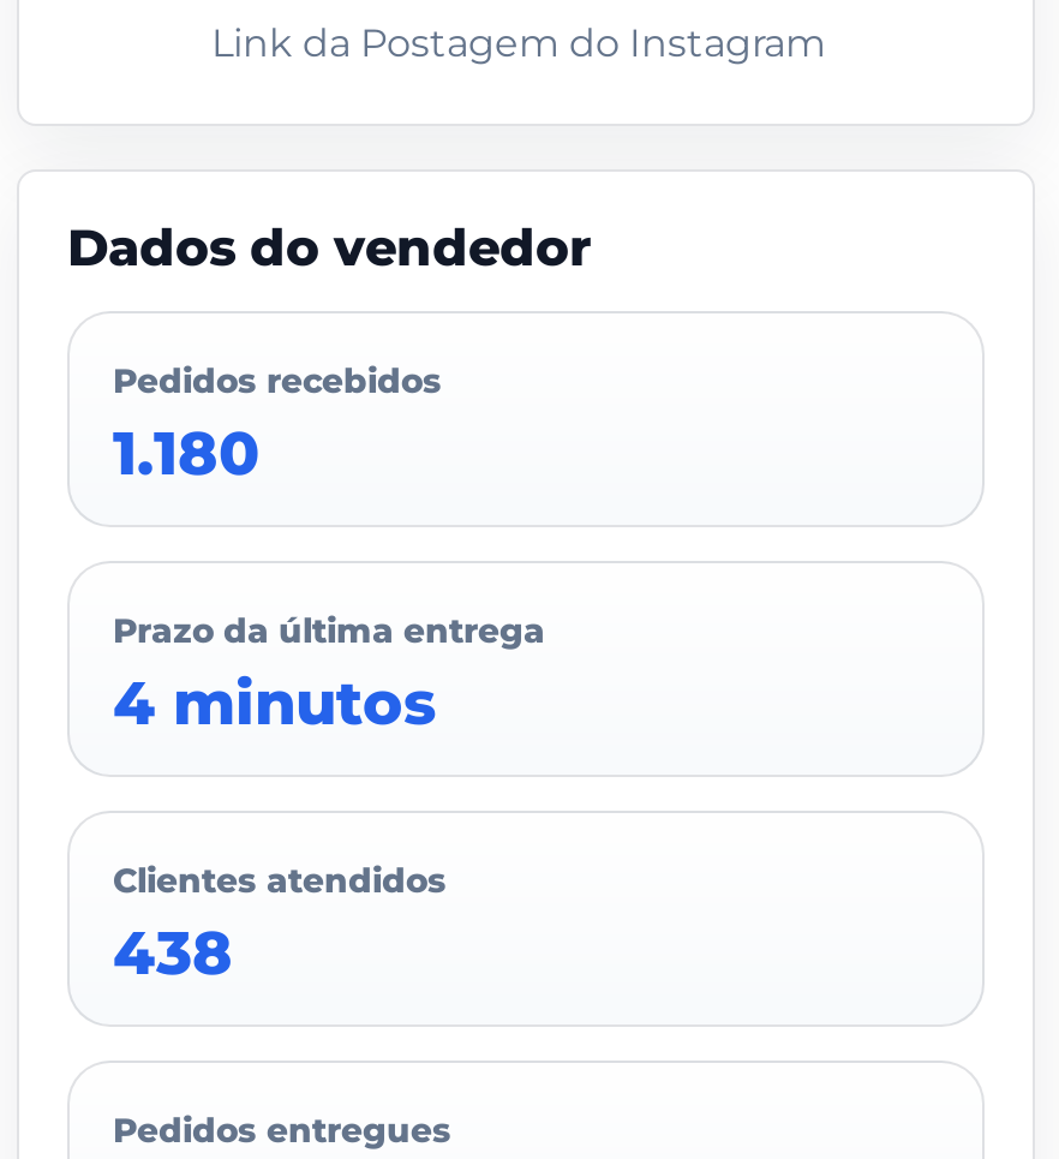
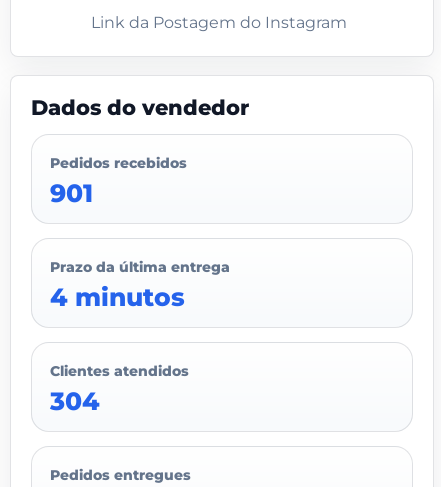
- 1.180
+ 901

- 438
+ 304
